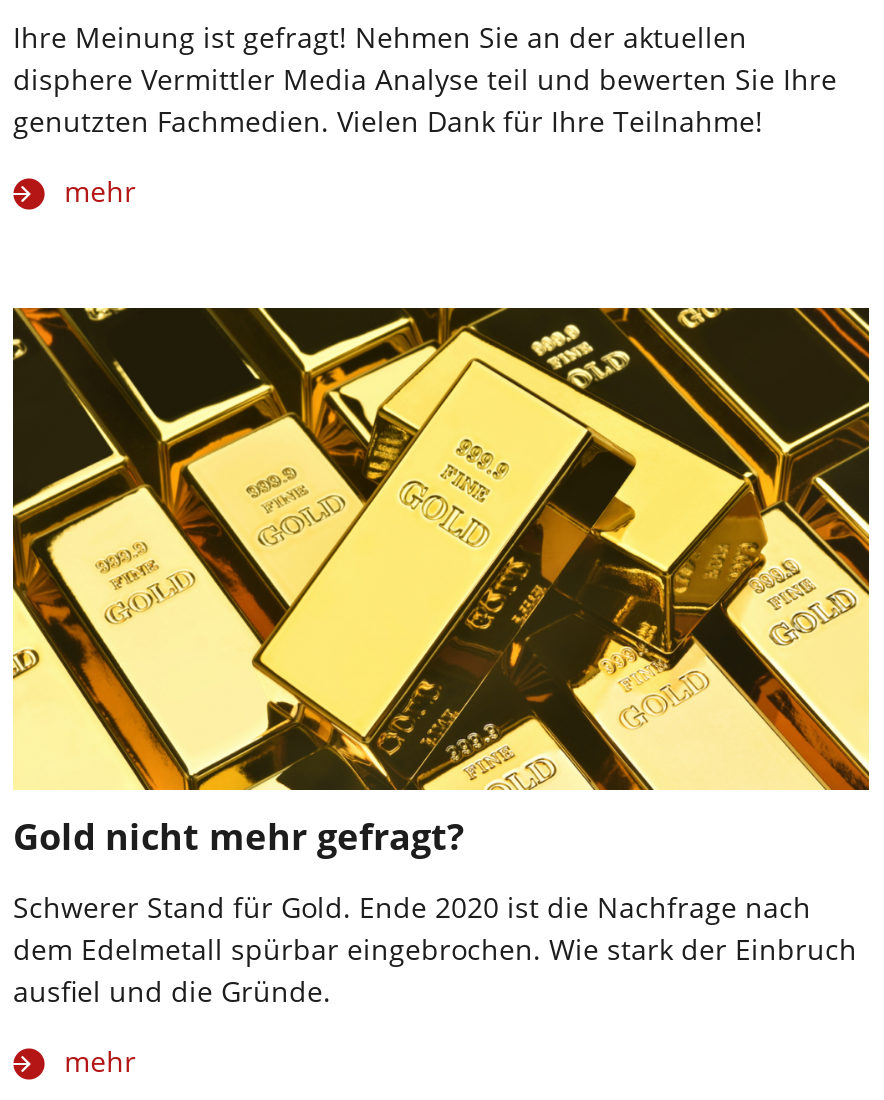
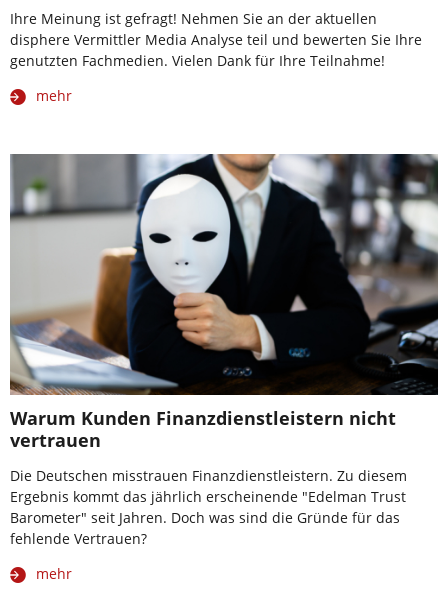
- [image]
- Gold nicht mehr gefragt?
+ [image]
+ Warum Kunden Finanzdienstleistern nicht
+ vertrauen

- Schwerer Stand für Gold. Ende 2020 ist die Nachfrage nach
- dem Edelmetall spürbar eingebrochen. Wie stark der Einbruch
- ausfiel und die Gründe.
+ Die Deutschen misstrauen Finanzdienstleistern. Zu diesem
+ Ergebnis kommt das jährlich erscheinende "Edelman Trust
+ Barometer" seit Jahren. Doch was sind die Gründe für das
+ fehlende Vertrauen?
